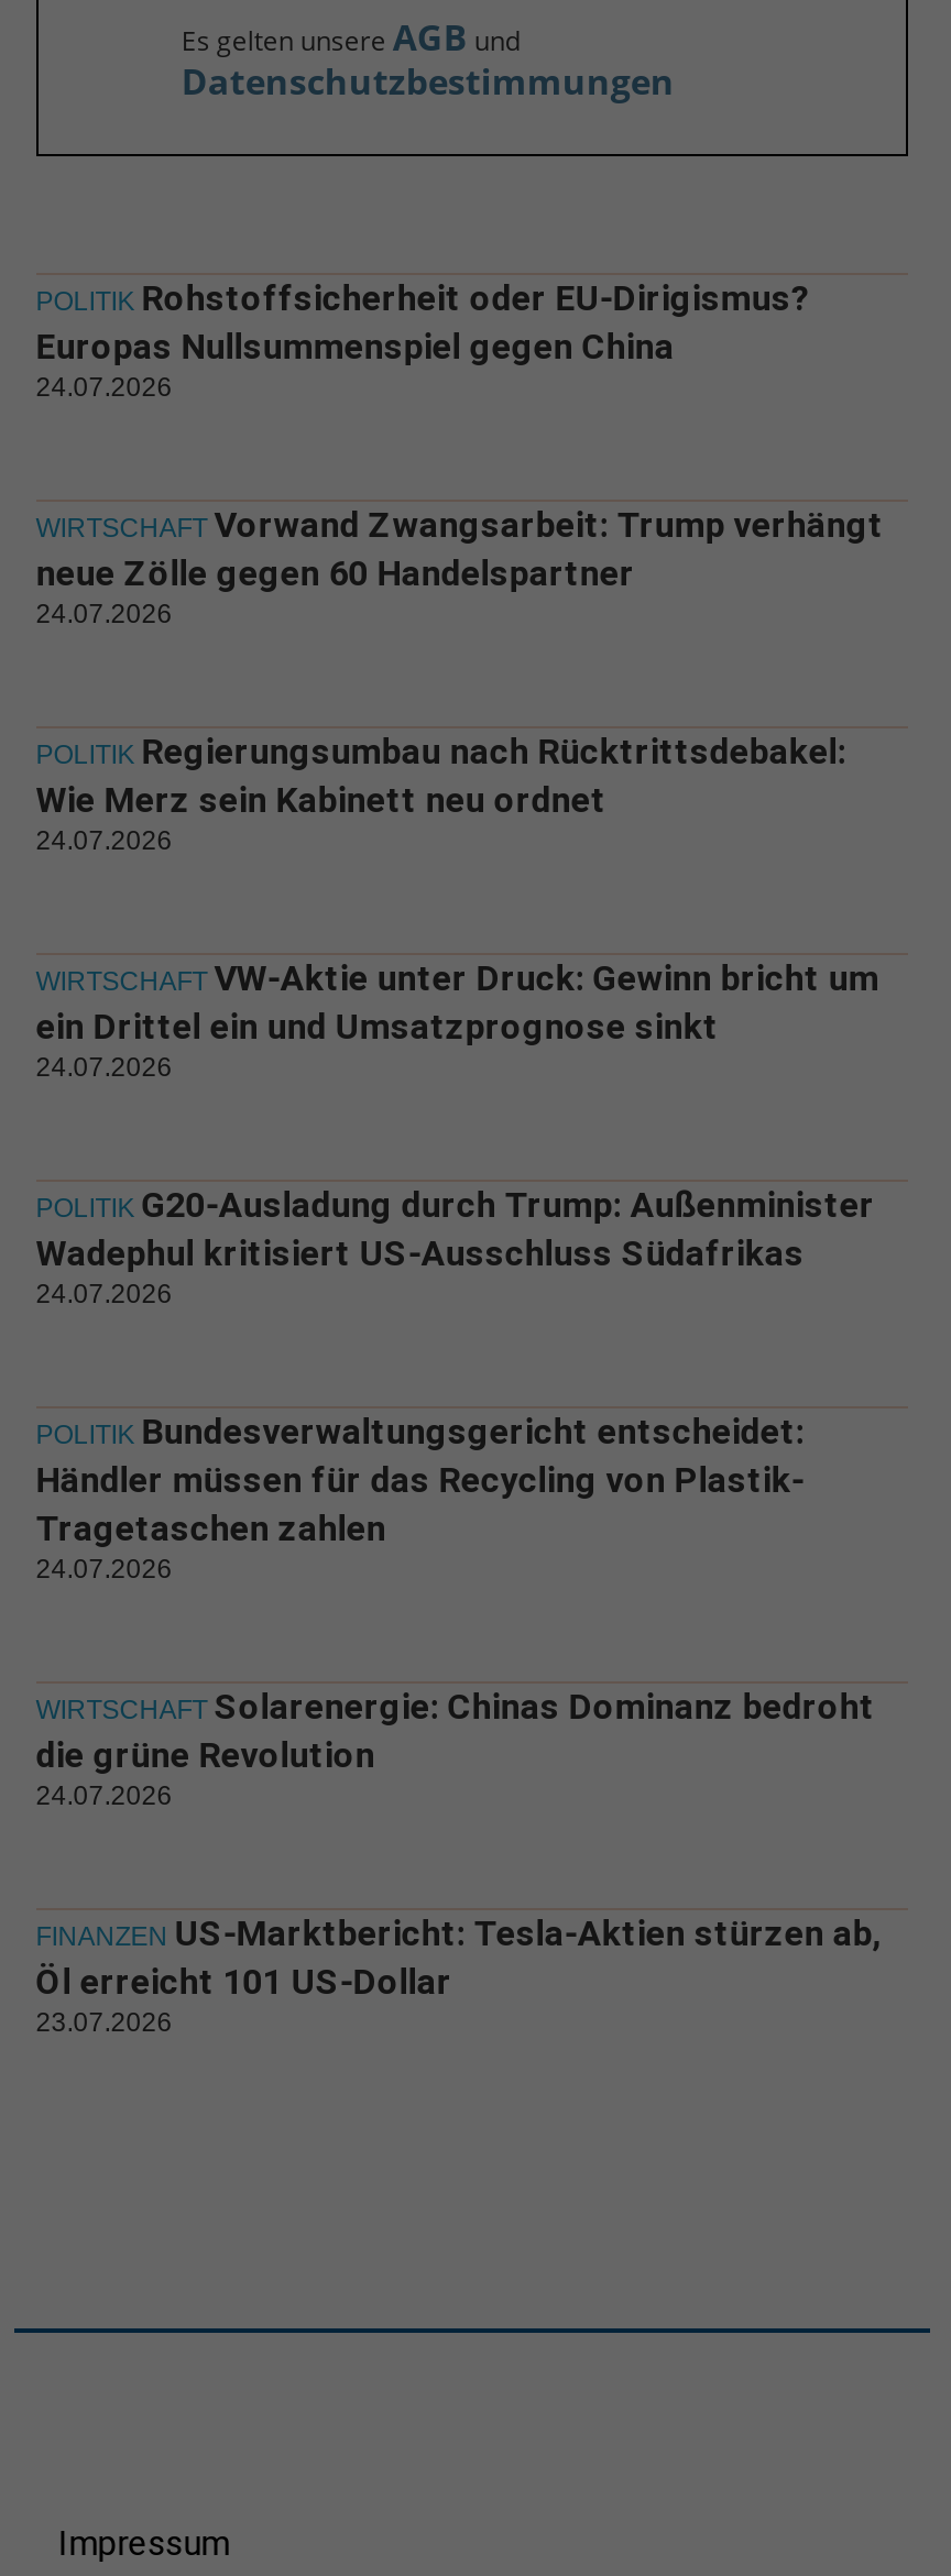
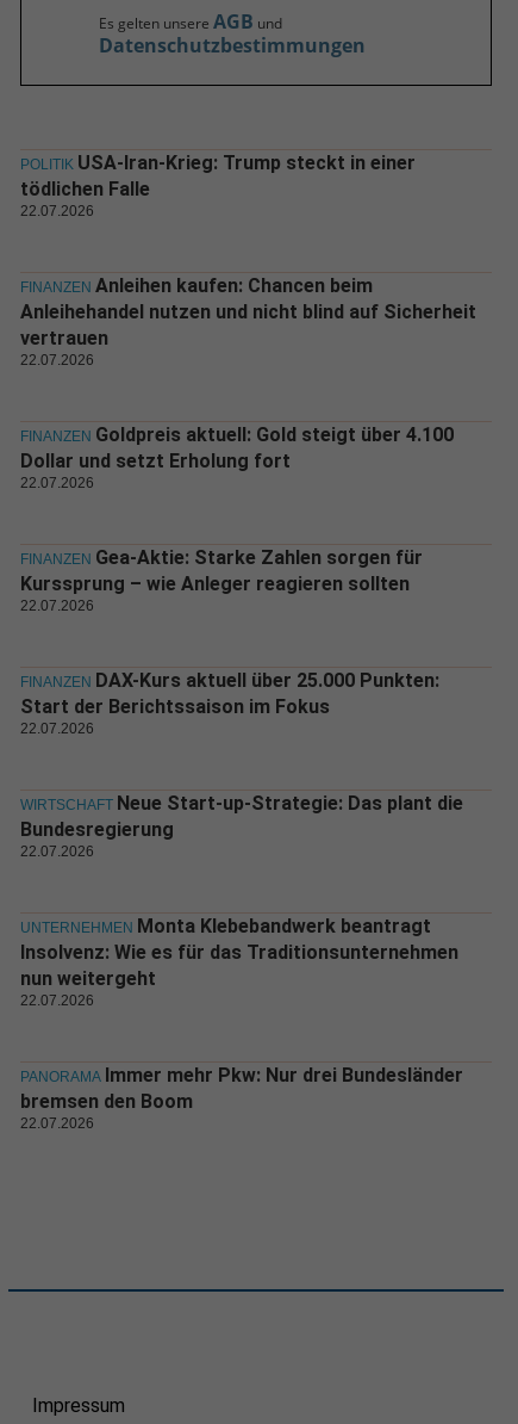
- POLITIK Rohstoffsicherheit oder EU-Dirigismus?
- Europas Nullsummenspiel gegen China
- 24.07.2026
+ POLITIK USA-Iran-Krieg: Trump steckt in einer
+ tödlichen Falle
+ 22.07.2026

- WIRTSCHAFT Vorwand Zwangsarbeit: Trump verhängt
- neue Zölle gegen 60 Handelspartner
- 24.07.2026
+ FINANZEN Anleihen kaufen: Chancen beim
+ Anleihehandel nutzen und nicht blind auf Sicherheit
+ vertrauen
+ 22.07.2026

- POLITIK Regierungsumbau nach Rücktrittsdebakel:
- Wie Merz sein Kabinett neu ordnet
- 24.07.2026
+ FINANZEN Goldpreis aktuell: Gold steigt über 4.100
+ Dollar und setzt Erholung fort
+ 22.07.2026

- WIRTSCHAFT VW-Aktie unter Druck: Gewinn bricht um
- ein Drittel ein und Umsatzprognose sinkt
- 24.07.2026
+ FINANZEN Gea-Aktie: Starke Zahlen sorgen für
+ Kurssprung – wie Anleger reagieren sollten
+ 22.07.2026

- POLITIK G20-Ausladung durch Trump: Außenminister
- Wadephul kritisiert US-Ausschluss Südafrikas
- 24.07.2026
+ FINANZEN DAX-Kurs aktuell über 25.000 Punkten:
+ Start der Berichtssaison im Fokus
+ 22.07.2026

- POLITIK Bundesverwaltungsgericht entscheidet:
- Händler müssen für das Recycling von Plastik-
- Tragetaschen zahlen
- 24.07.2026
+ WIRTSCHAFT Neue Start-up-Strategie: Das plant die
+ Bundesregierung
+ 22.07.2026

- WIRTSCHAFT Solarenergie: Chinas Dominanz bedroht
- die grüne Revolution
- 24.07.2026
+ UNTERNEHMEN Monta Klebebandwerk beantragt
+ Insolvenz: Wie es für das Traditionsunternehmen
+ nun weitergeht
+ 22.07.2026

- FINANZEN US-Marktbericht: Tesla-Aktien stürzen ab,
- Öl erreicht 101 US-Dollar
- 23.07.2026
+ PANORAMA Immer mehr Pkw: Nur drei Bundesländer
+ bremsen den Boom
+ 22.07.2026
